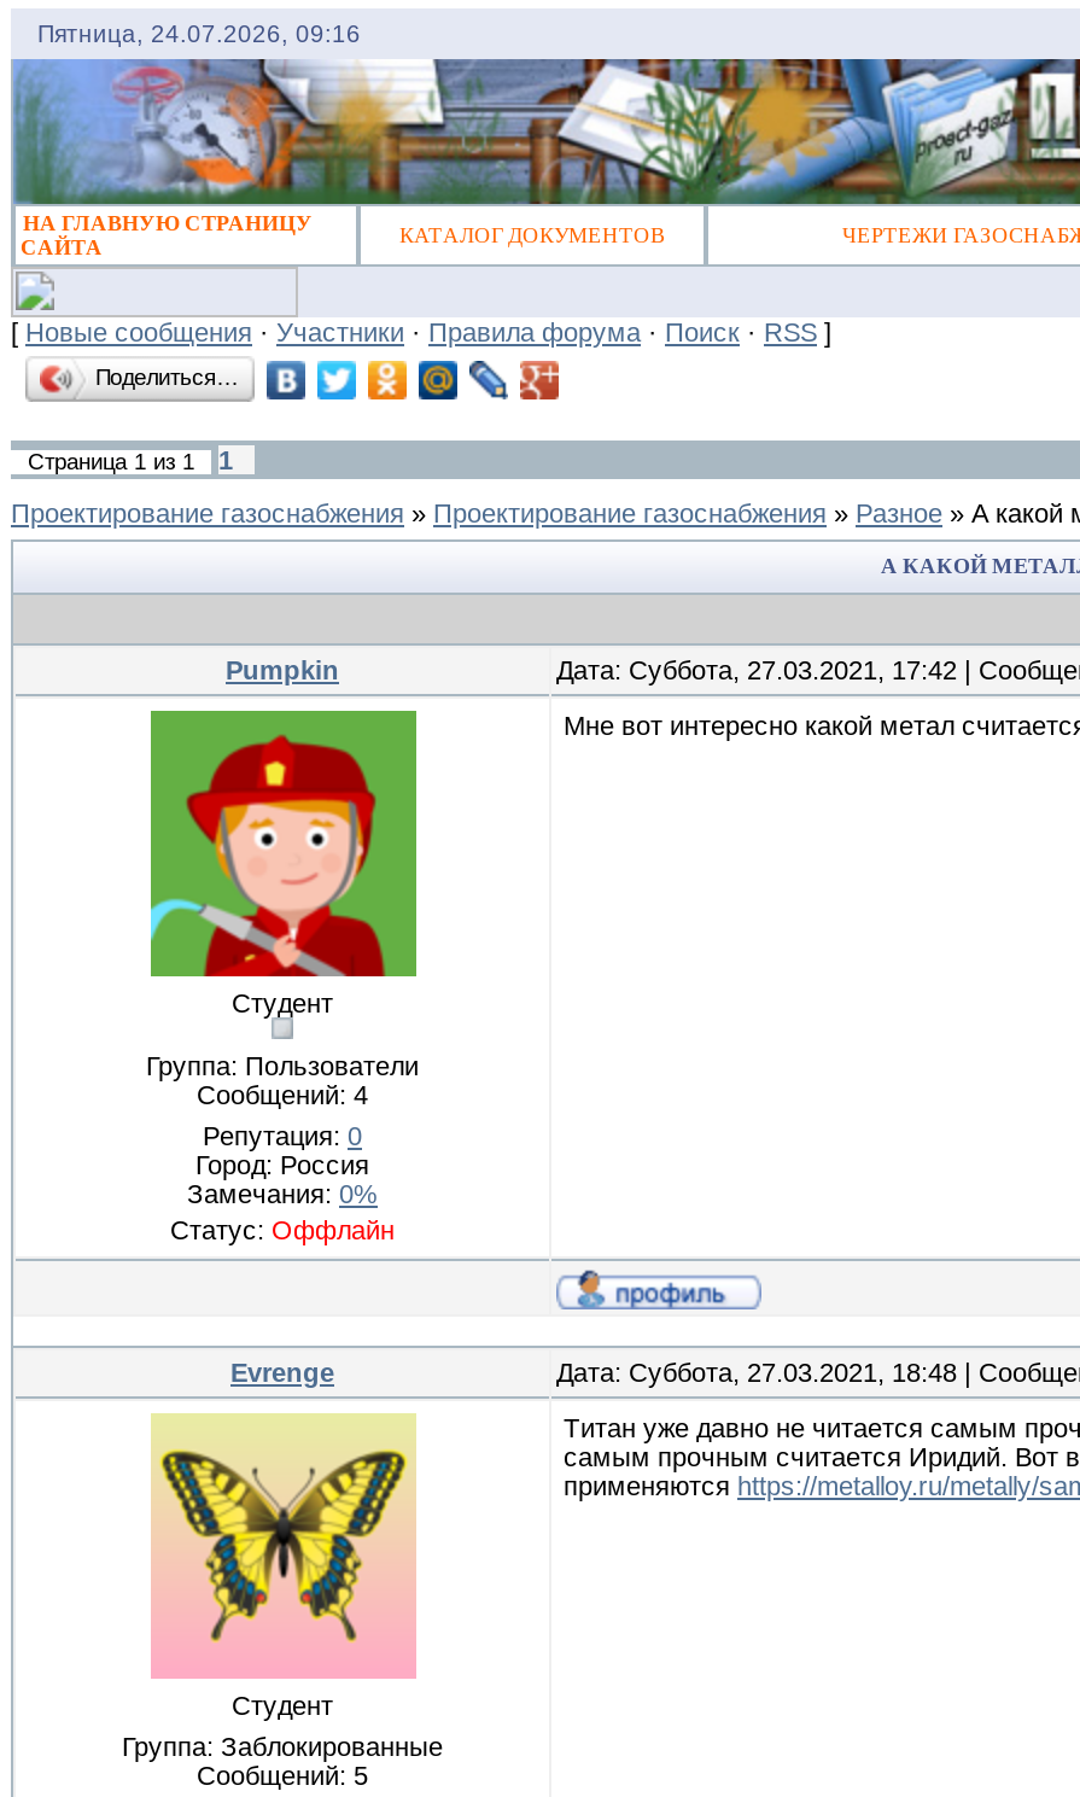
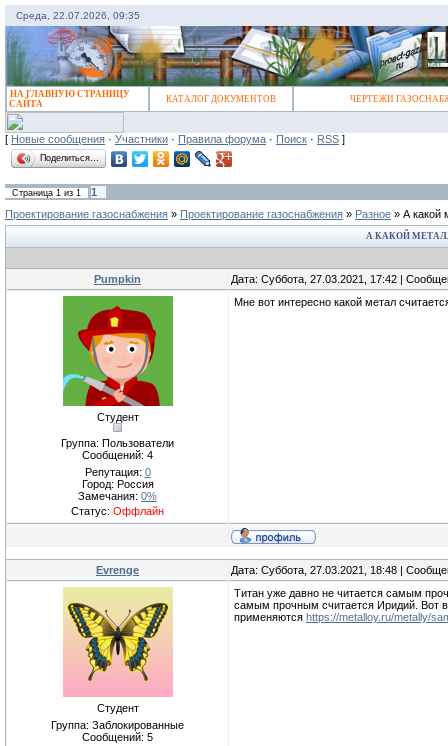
- Пятница, 24.07.2026, 09:16
+ Среда, 22.07.2026, 09:35
